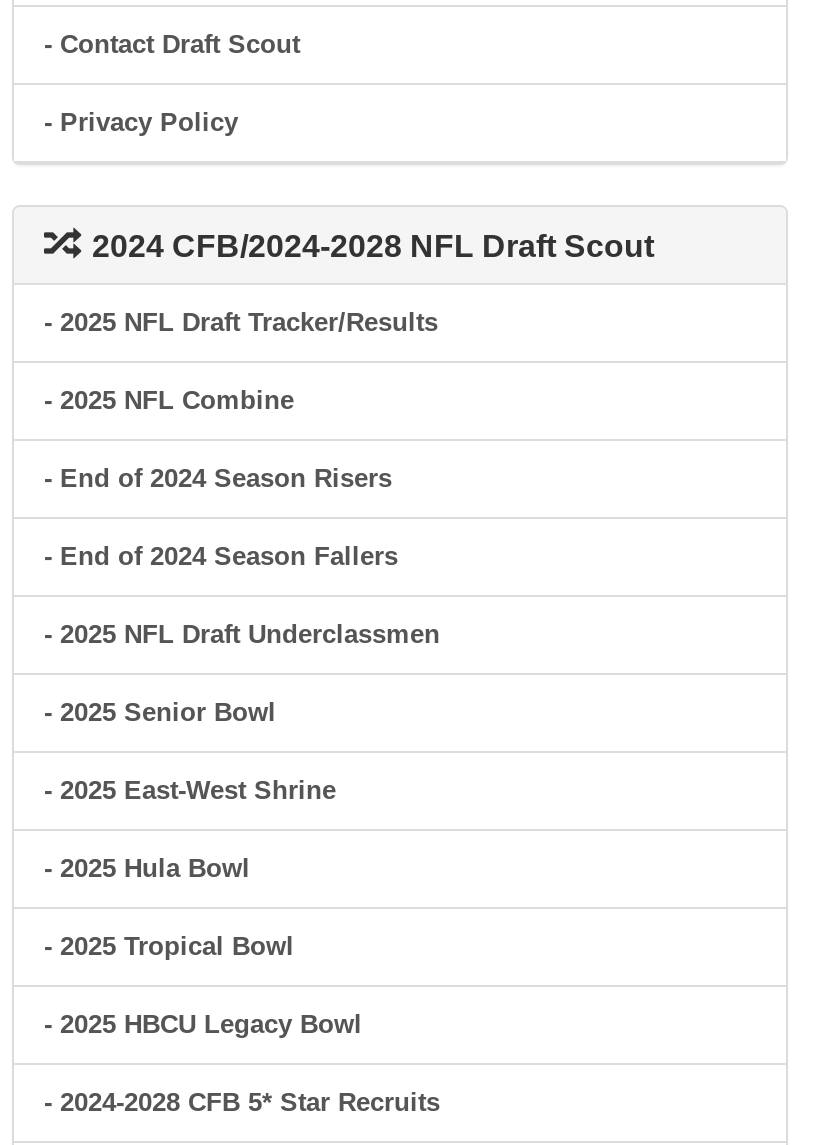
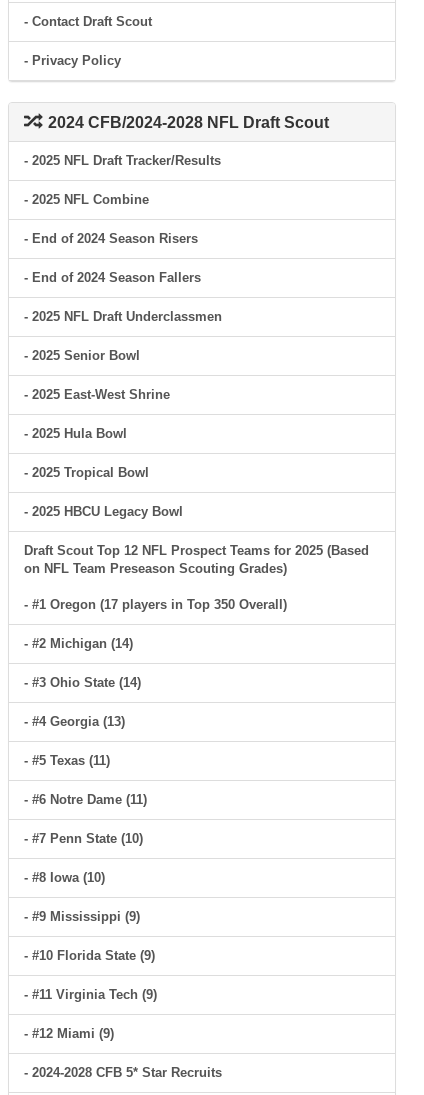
+ Draft Scout Top 12 NFL Prospect Teams for 2025 (Based
+ on NFL Team Preseason Scouting Grades)
+ - #1 Oregon (17 players in Top 350 Overall)
+ - #2 Michigan (14)
+ - #3 Ohio State (14)
+ - #4 Georgia (13)
+ - #5 Texas (11)
+ - #6 Notre Dame (11)
+ - #7 Penn State (10)
+ - #8 Iowa (10)
+ - #9 Mississippi (9)
+ - #10 Florida State (9)
+ - #11 Virginia Tech (9)
+ - #12 Miami (9)
